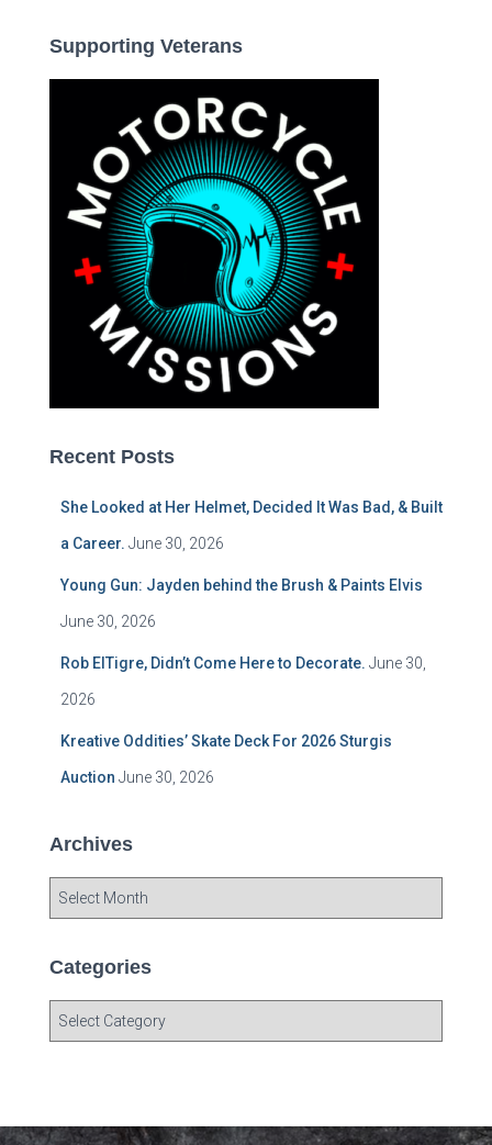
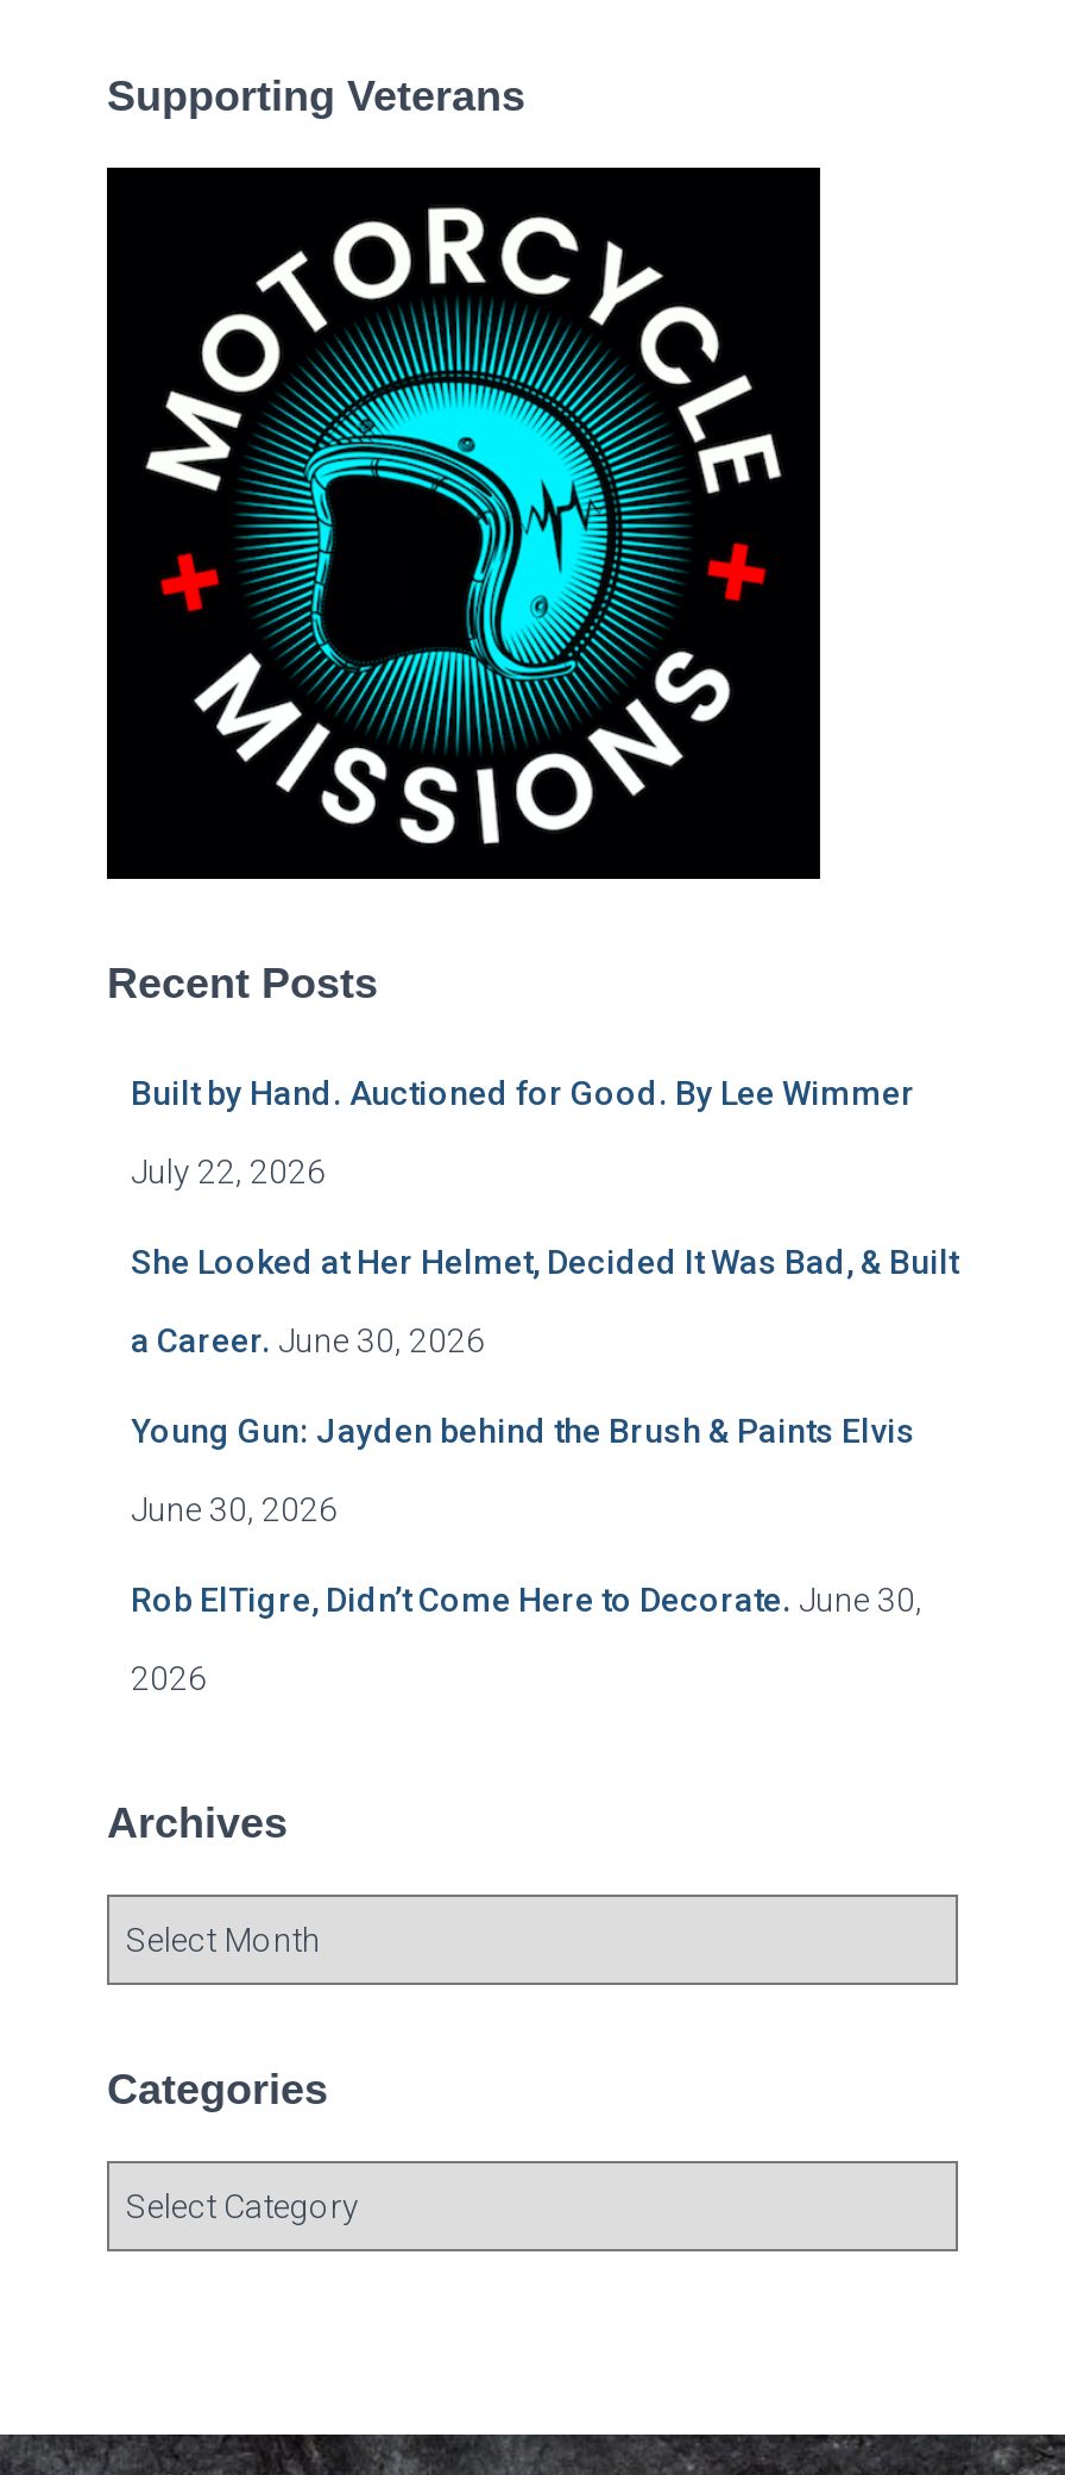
+ Built by Hand. Auctioned for Good. By Lee Wimmer
+ July 22, 2026

moved down: She Looked at Her Helmet, Decided It Was Bad, & Built | a Career. June 30, 2026 | Young Gun: Jayden behind the Brush & Paints Elvis | June 30, 2026 | Rob ElTigre, Didn’t Come Here to Decorate. June 30, | 2026

- Kreative Oddities’ Skate Deck For 2026 Sturgis
- Auction June 30, 2026
